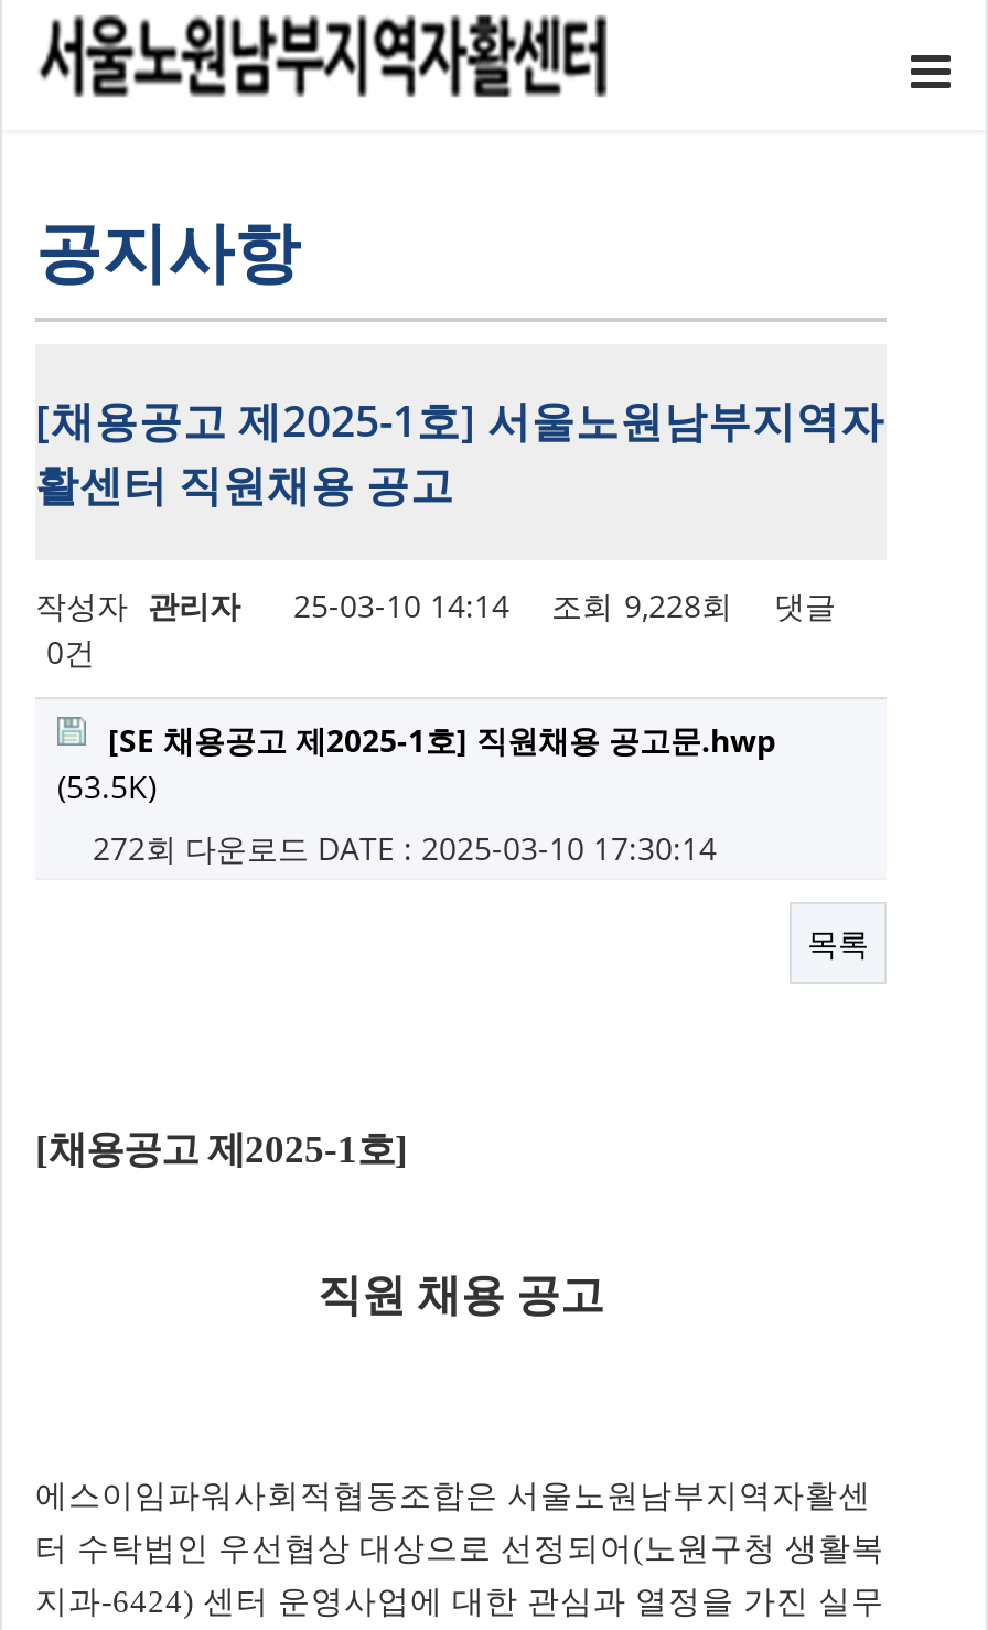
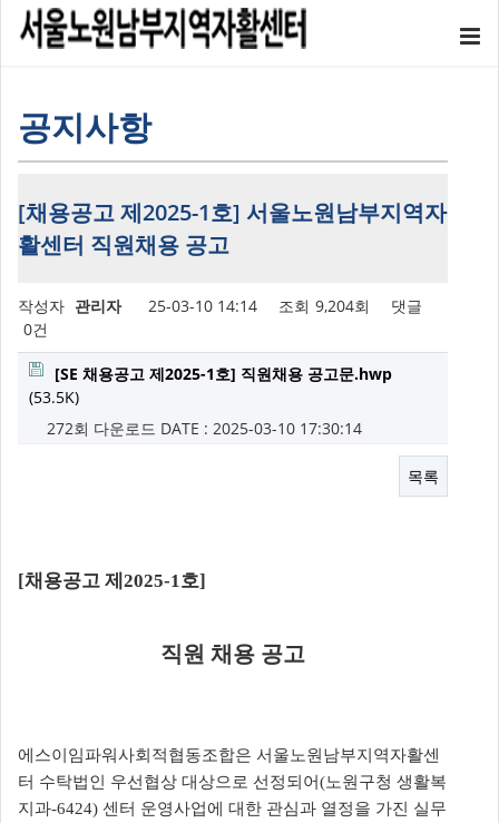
- 작성자 관리자 25-03-10 14:14 조회 9,228회 댓글
+ 작성자 관리자 25-03-10 14:14 조회 9,204회 댓글
